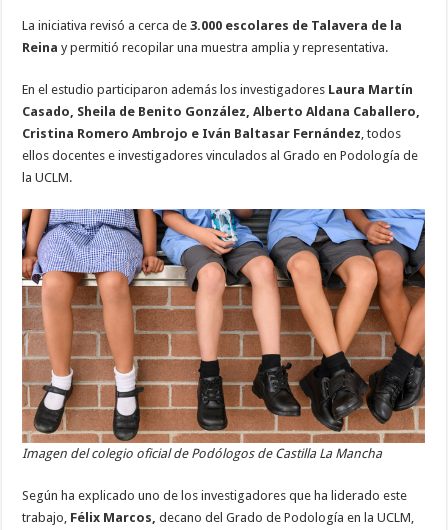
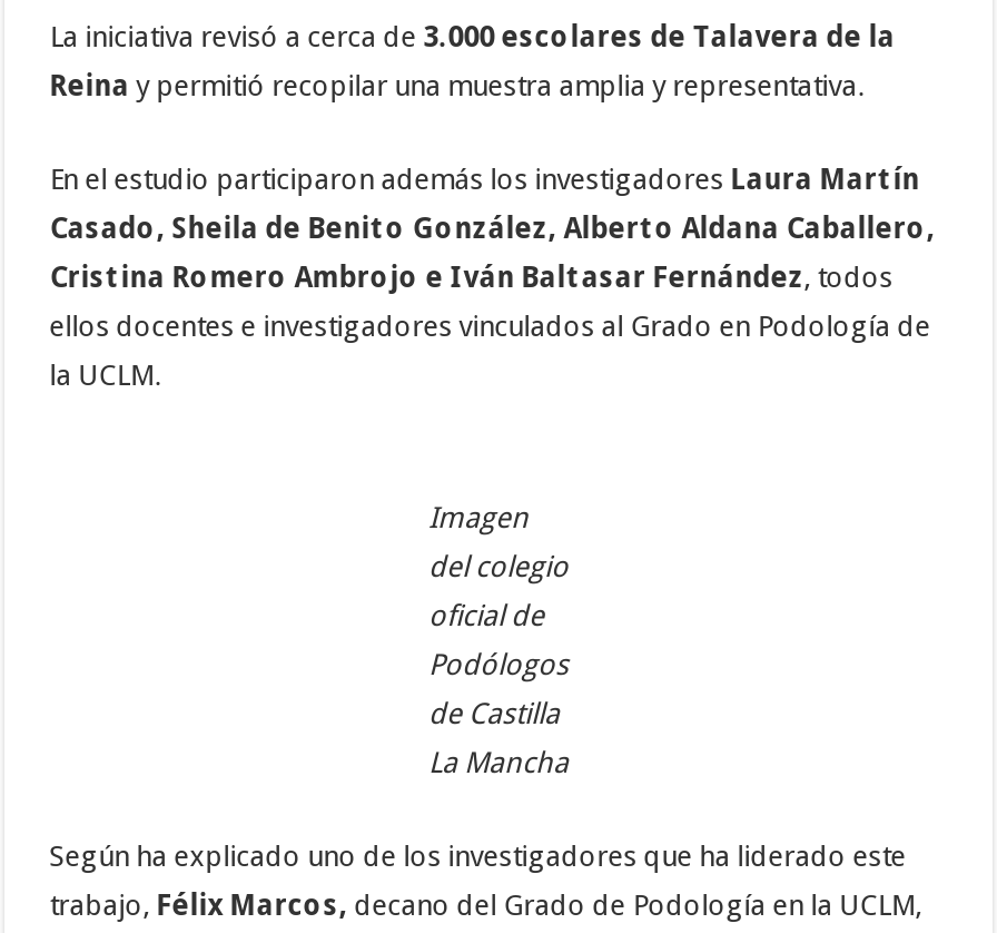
- [image]
